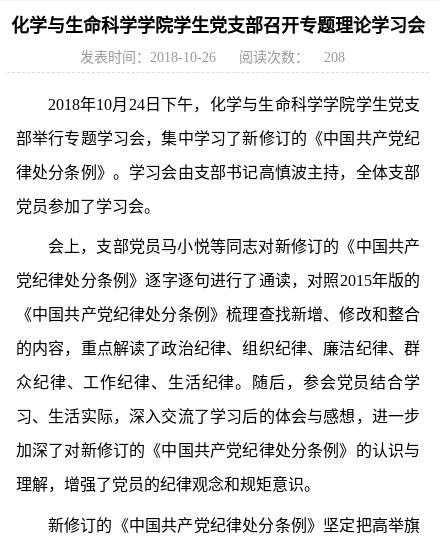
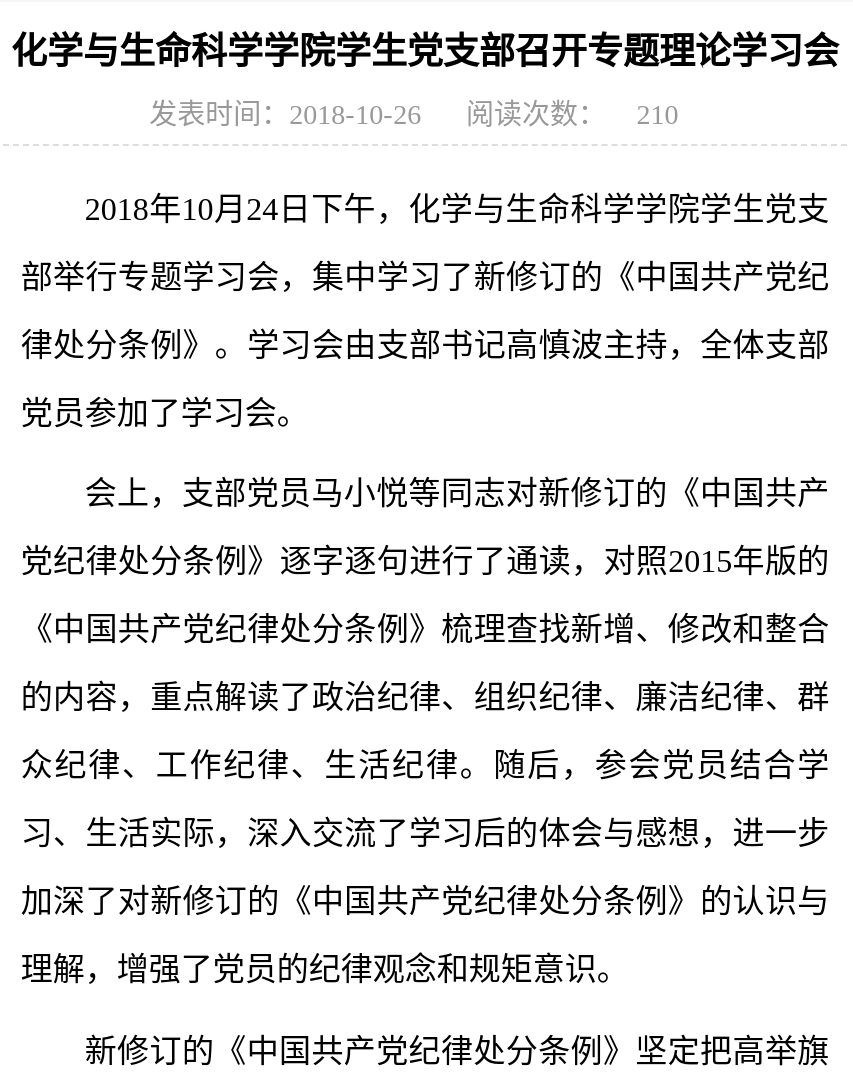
- 发表时间：2018-10-26 阅读次数： 208
+ 发表时间：2018-10-26 阅读次数： 210
